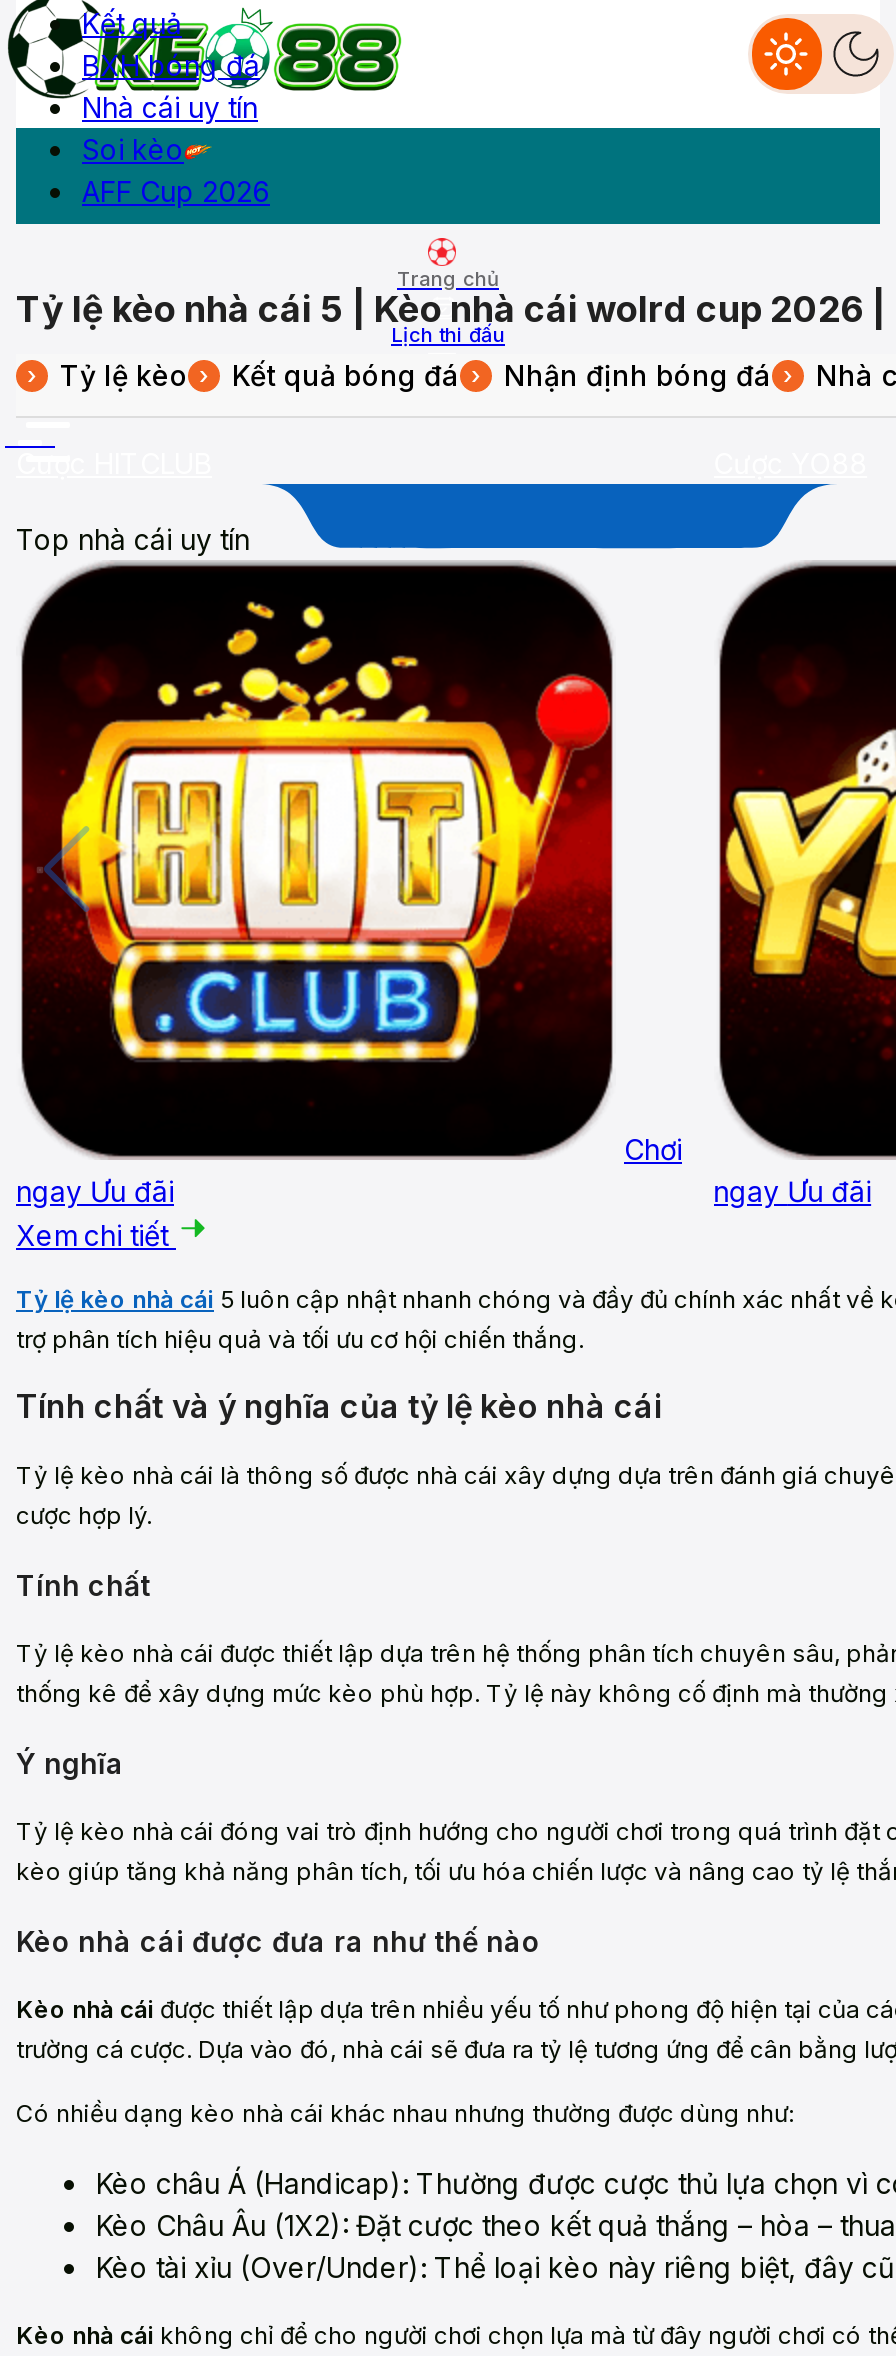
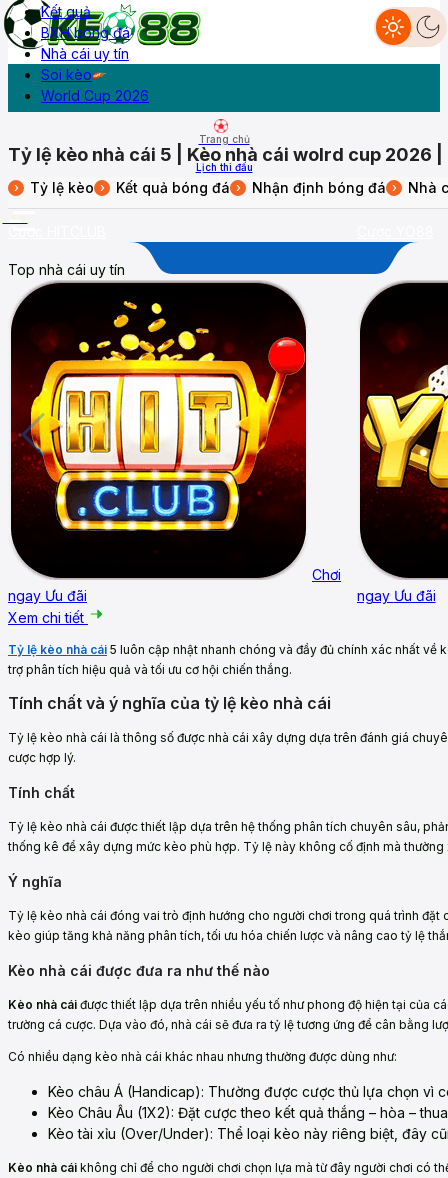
- AFF Cup 2026
+ World Cup 2026
